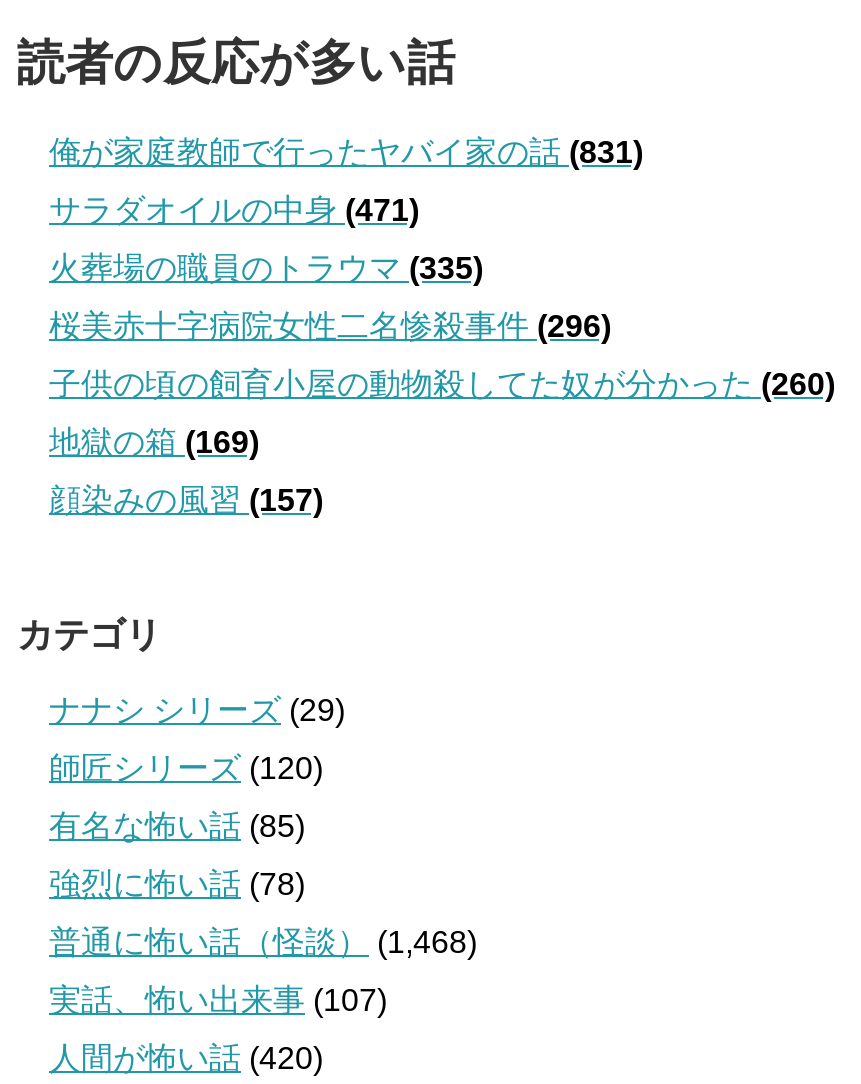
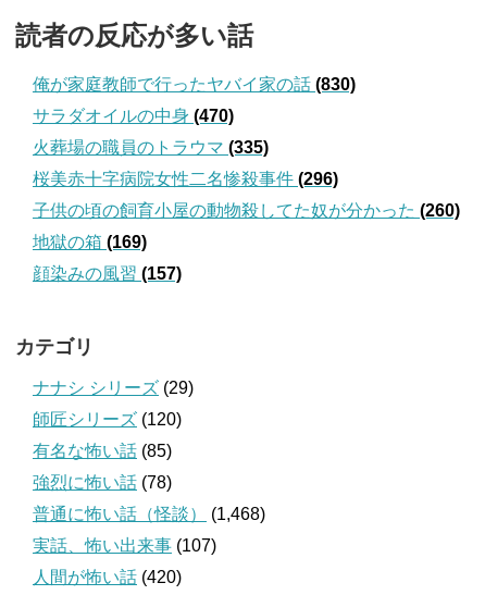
- 俺が家庭教師で行ったヤバイ家の話(831)
+ 俺が家庭教師で行ったヤバイ家の話(830)

- サラダオイルの中身(471)
+ サラダオイルの中身(470)
